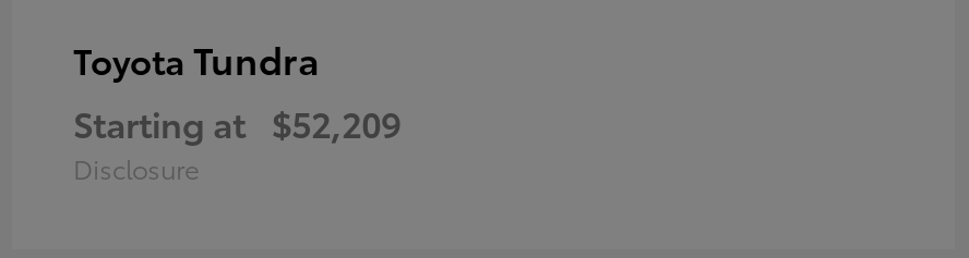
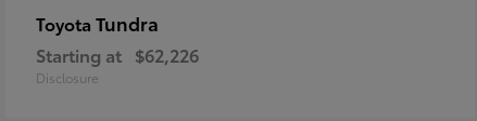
- Starting at $52,209
+ Starting at $62,226
